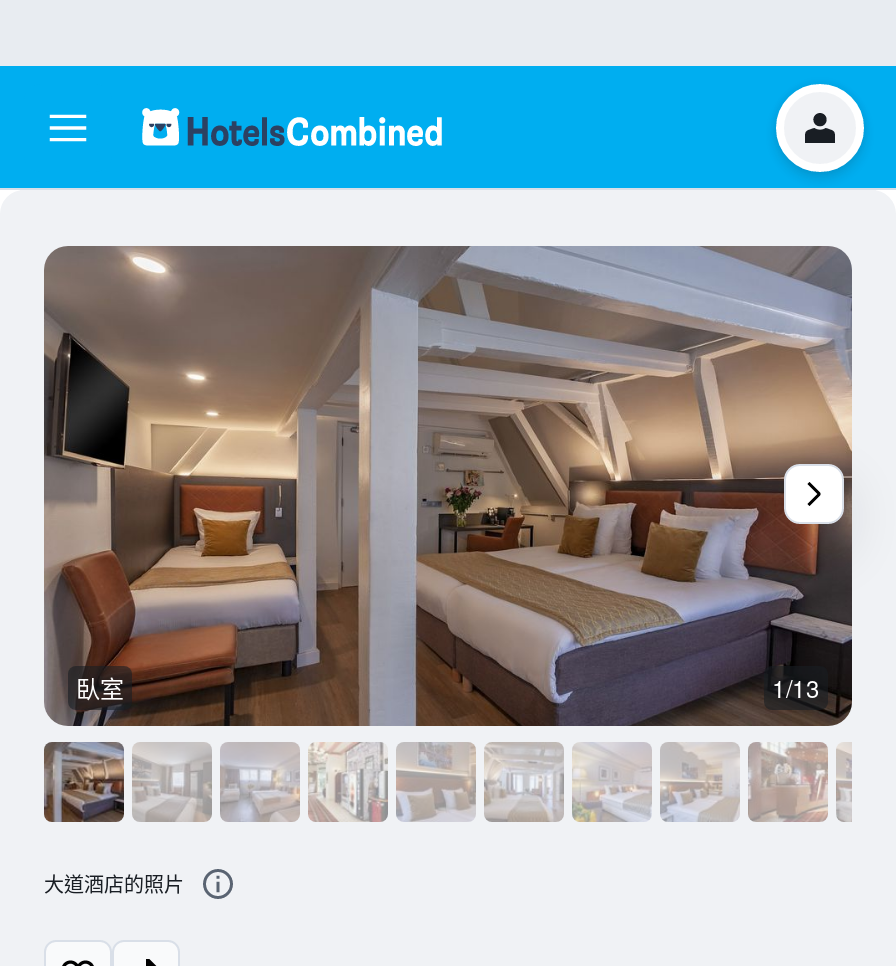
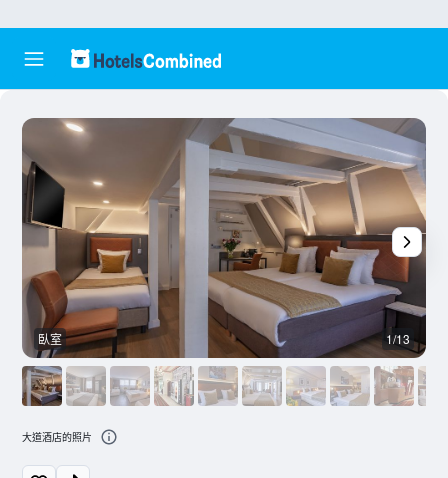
- [image]
